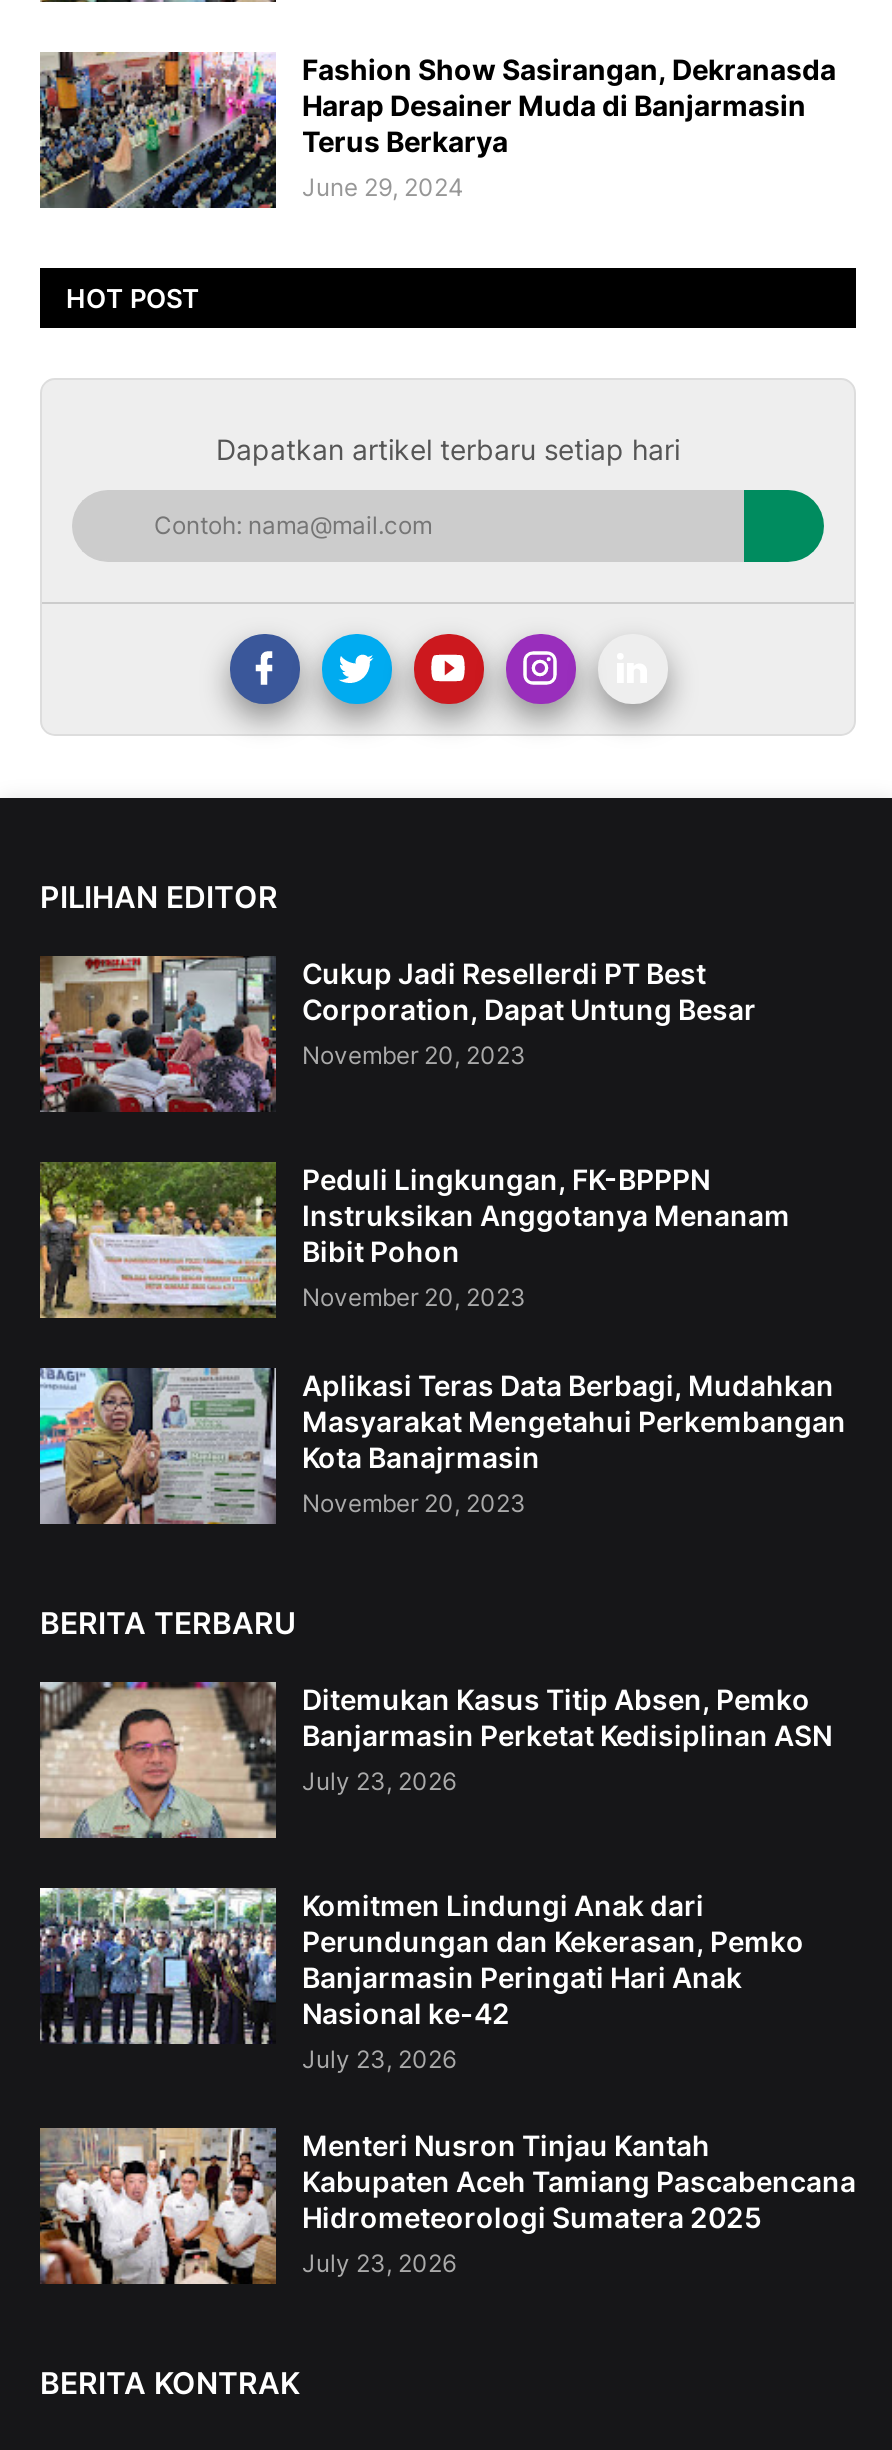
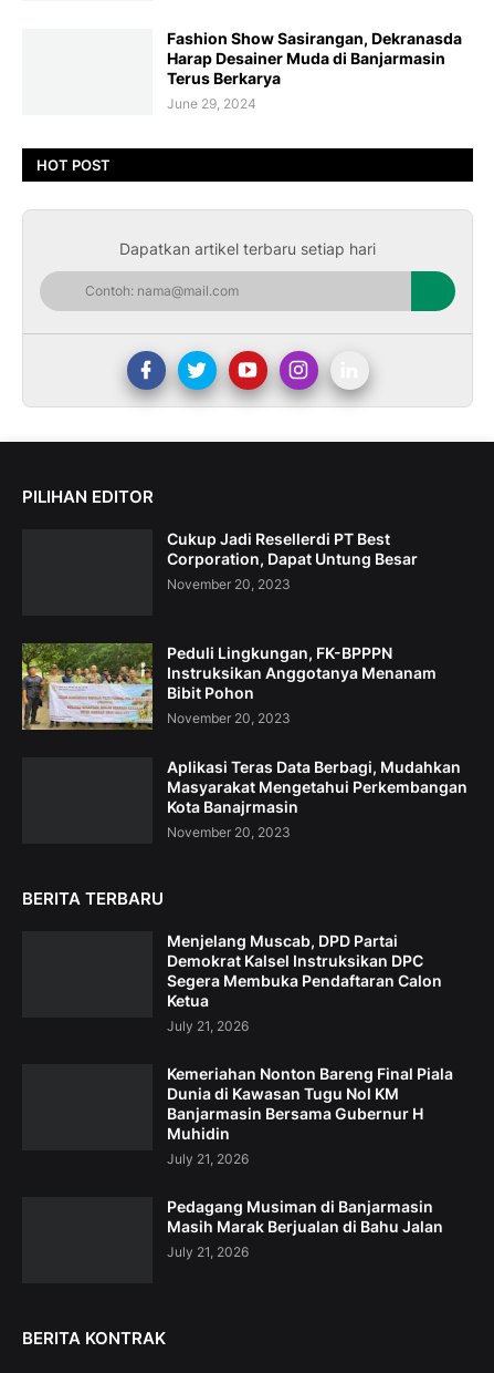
- [image]

- [image]

- [image]

- [image]

- Ditemukan Kasus Titip Absen, Pemko
- Banjarmasin Perketat Kedisiplinan ASN
- July 23, 2026
+ Menjelang Muscab, DPD Partai
+ Demokrat Kalsel Instruksikan DPC
+ Segera Membuka Pendaftaran Calon
+ Ketua
+ July 21, 2026

- [image]

- Komitmen Lindungi Anak dari
- Perundungan dan Kekerasan, Pemko
- Banjarmasin Peringati Hari Anak
- Nasional ke-42
- July 23, 2026
+ Kemeriahan Nonton Bareng Final Piala
+ Dunia di Kawasan Tugu Nol KM
+ Banjarmasin Bersama Gubernur H
+ Muhidin
+ July 21, 2026

- [image]

- Menteri Nusron Tinjau Kantah
- Kabupaten Aceh Tamiang Pascabencana
- Hidrometeorologi Sumatera 2025
- July 23, 2026
+ Pedagang Musiman di Banjarmasin
+ Masih Marak Berjualan di Bahu Jalan
+ July 21, 2026
